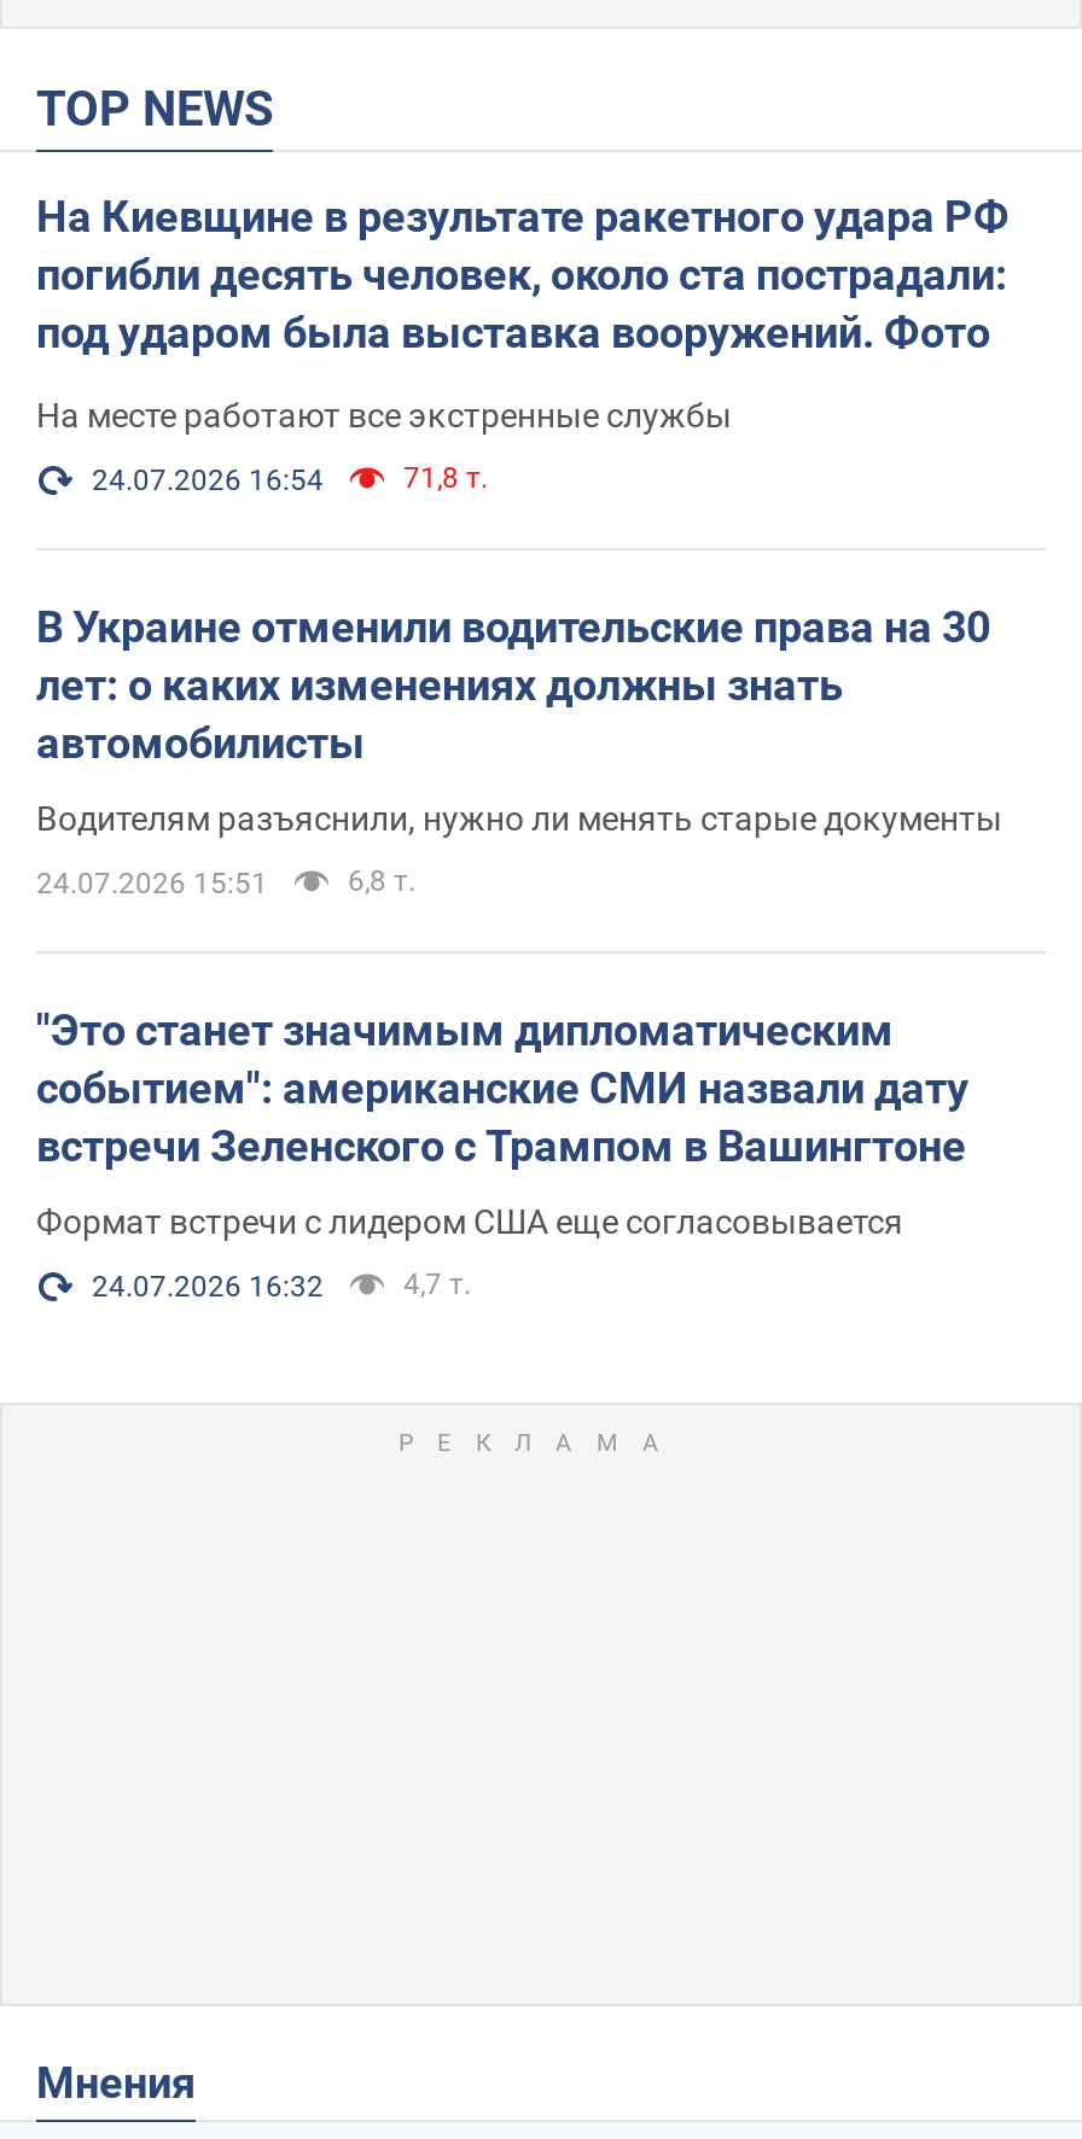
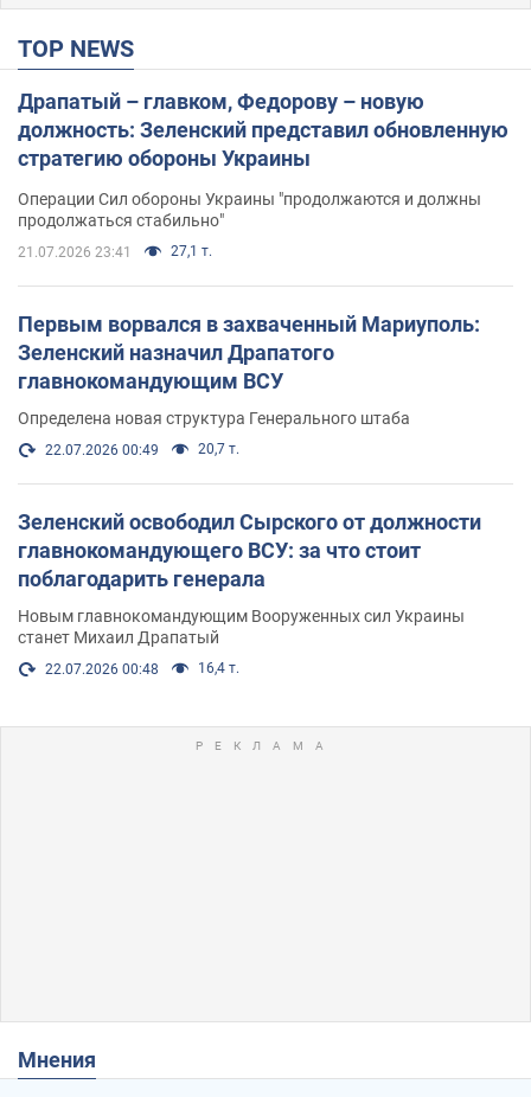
- На Киевщине в результате ракетного удара РФ
- погибли десять человек, около ста пострадали:
- под ударом была выставка вооружений. Фото
+ Драпатый – главком, Федорову – новую
+ должность: Зеленский представил обновленную
+ стратегию обороны Украины

- На месте работают все экстренные службы
+ Операции Сил обороны Украины "продолжаются и должны
+ продолжаться стабильно"

- 24.07.2026 16:54
- 71,8 т.
+ 21.07.2026 23:41
+ 27,1 т.

- В Украине отменили водительские права на 30
- лет: о каких изменениях должны знать
- автомобилисты
+ Первым ворвался в захваченный Мариуполь:
+ Зеленский назначил Драпатого
+ главнокомандующим ВСУ

- Водителям разъяснили, нужно ли менять старые документы
+ Определена новая структура Генерального штаба

- 24.07.2026 15:51
- 6,8 т.
+ 22.07.2026 00:49
+ 20,7 т.

- "Это станет значимым дипломатическим
- событием": американские СМИ назвали дату
- встречи Зеленского с Трампом в Вашингтоне
+ Зеленский освободил Сырского от должности
+ главнокомандующего ВСУ: за что стоит
+ поблагодарить генерала

- Формат встречи с лидером США еще согласовывается
+ Новым главнокомандующим Вооруженных сил Украины
+ станет Михаил Драпатый

- 24.07.2026 16:32
- 4,7 т.
+ 22.07.2026 00:48
+ 16,4 т.
